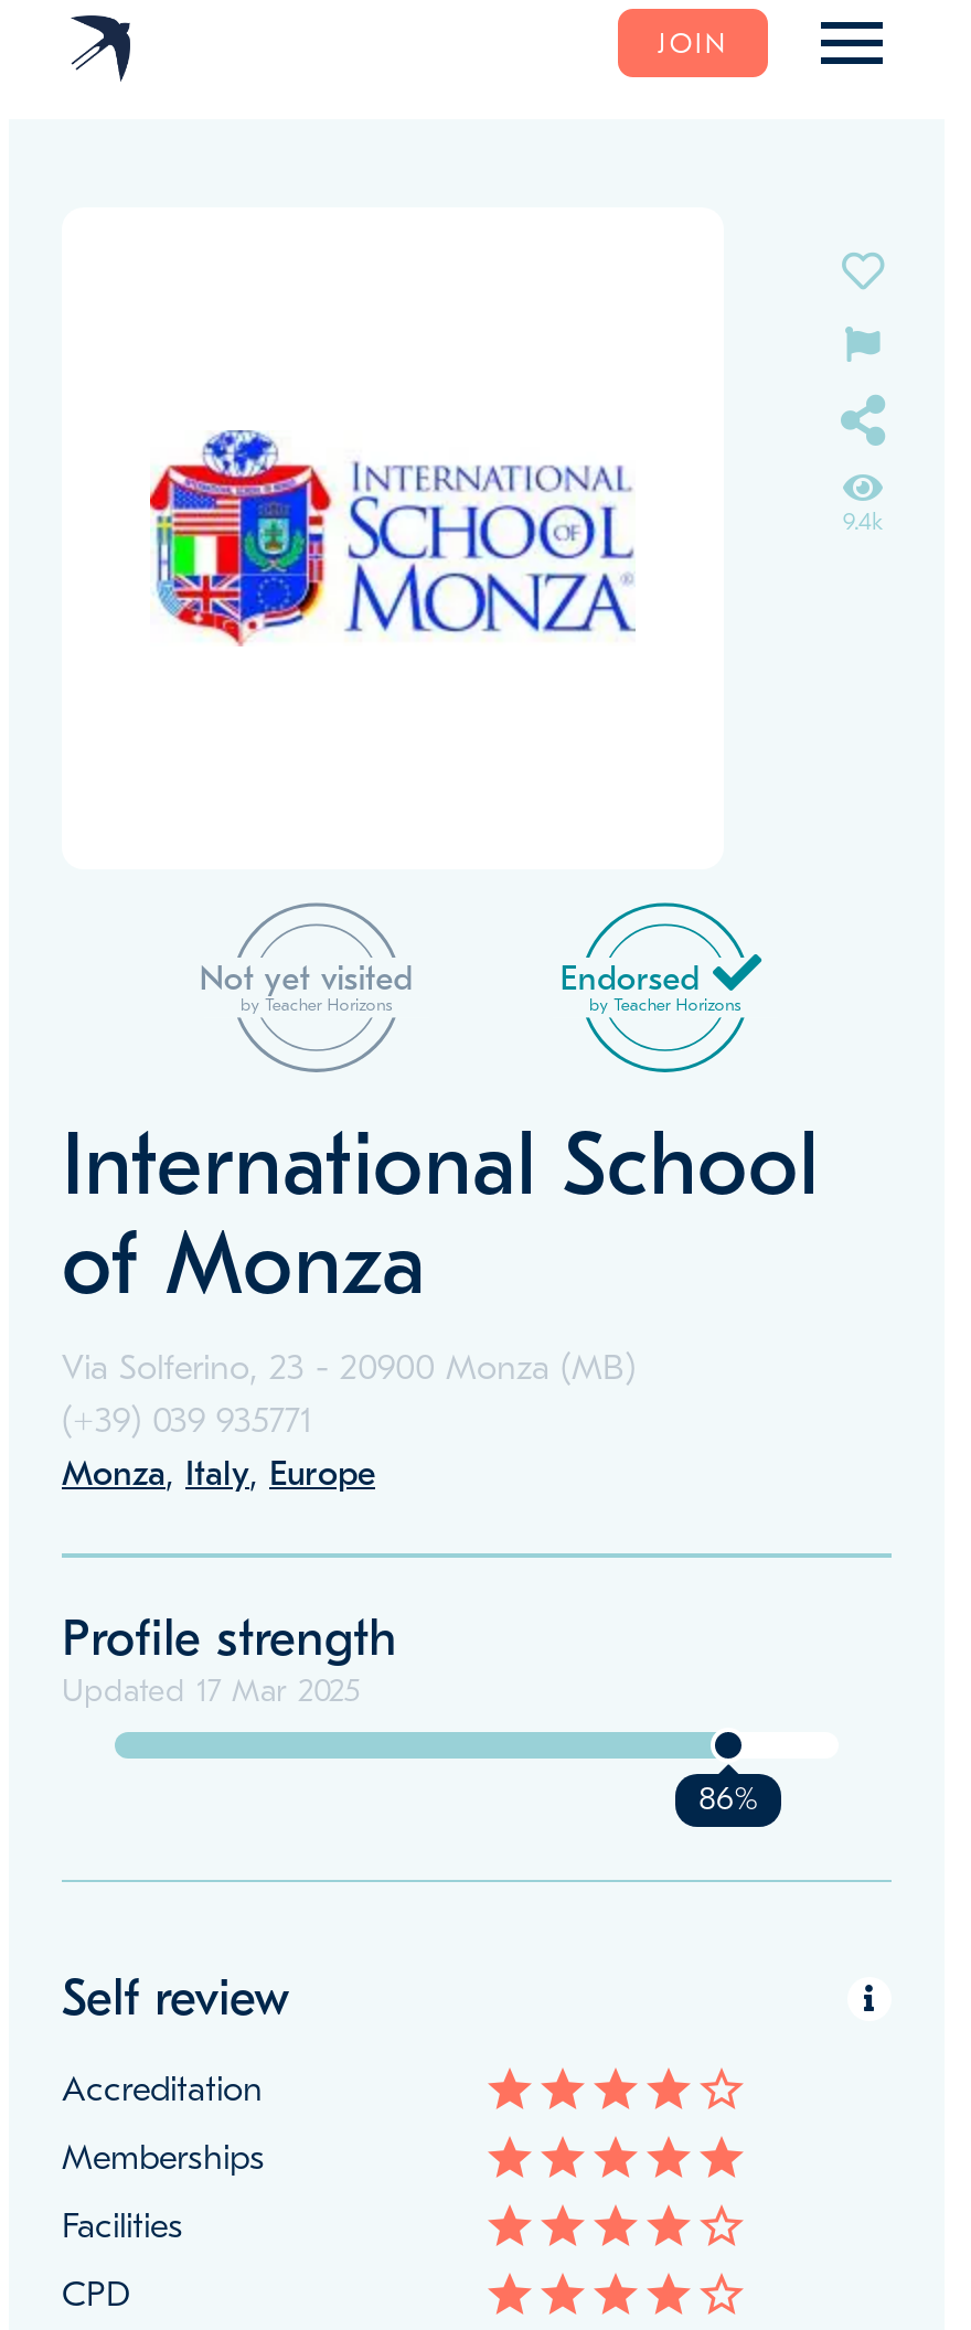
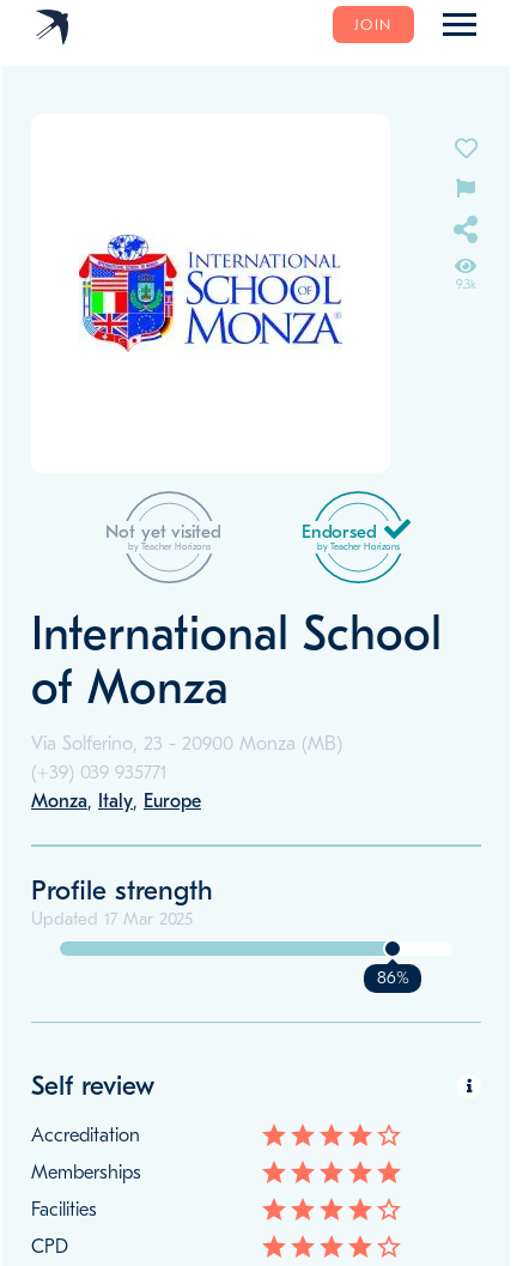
- 9.4k
+ 9.3k
